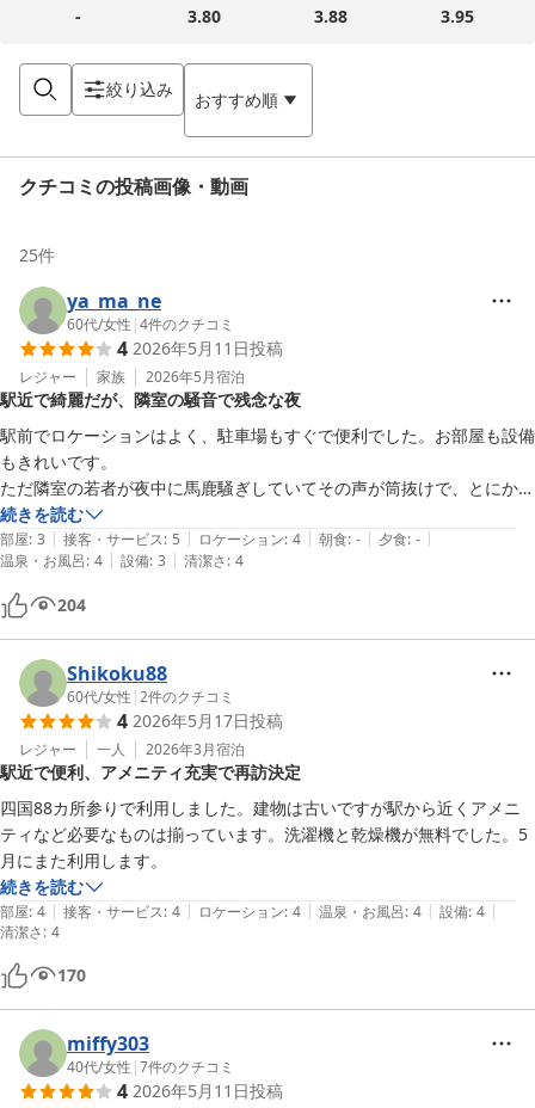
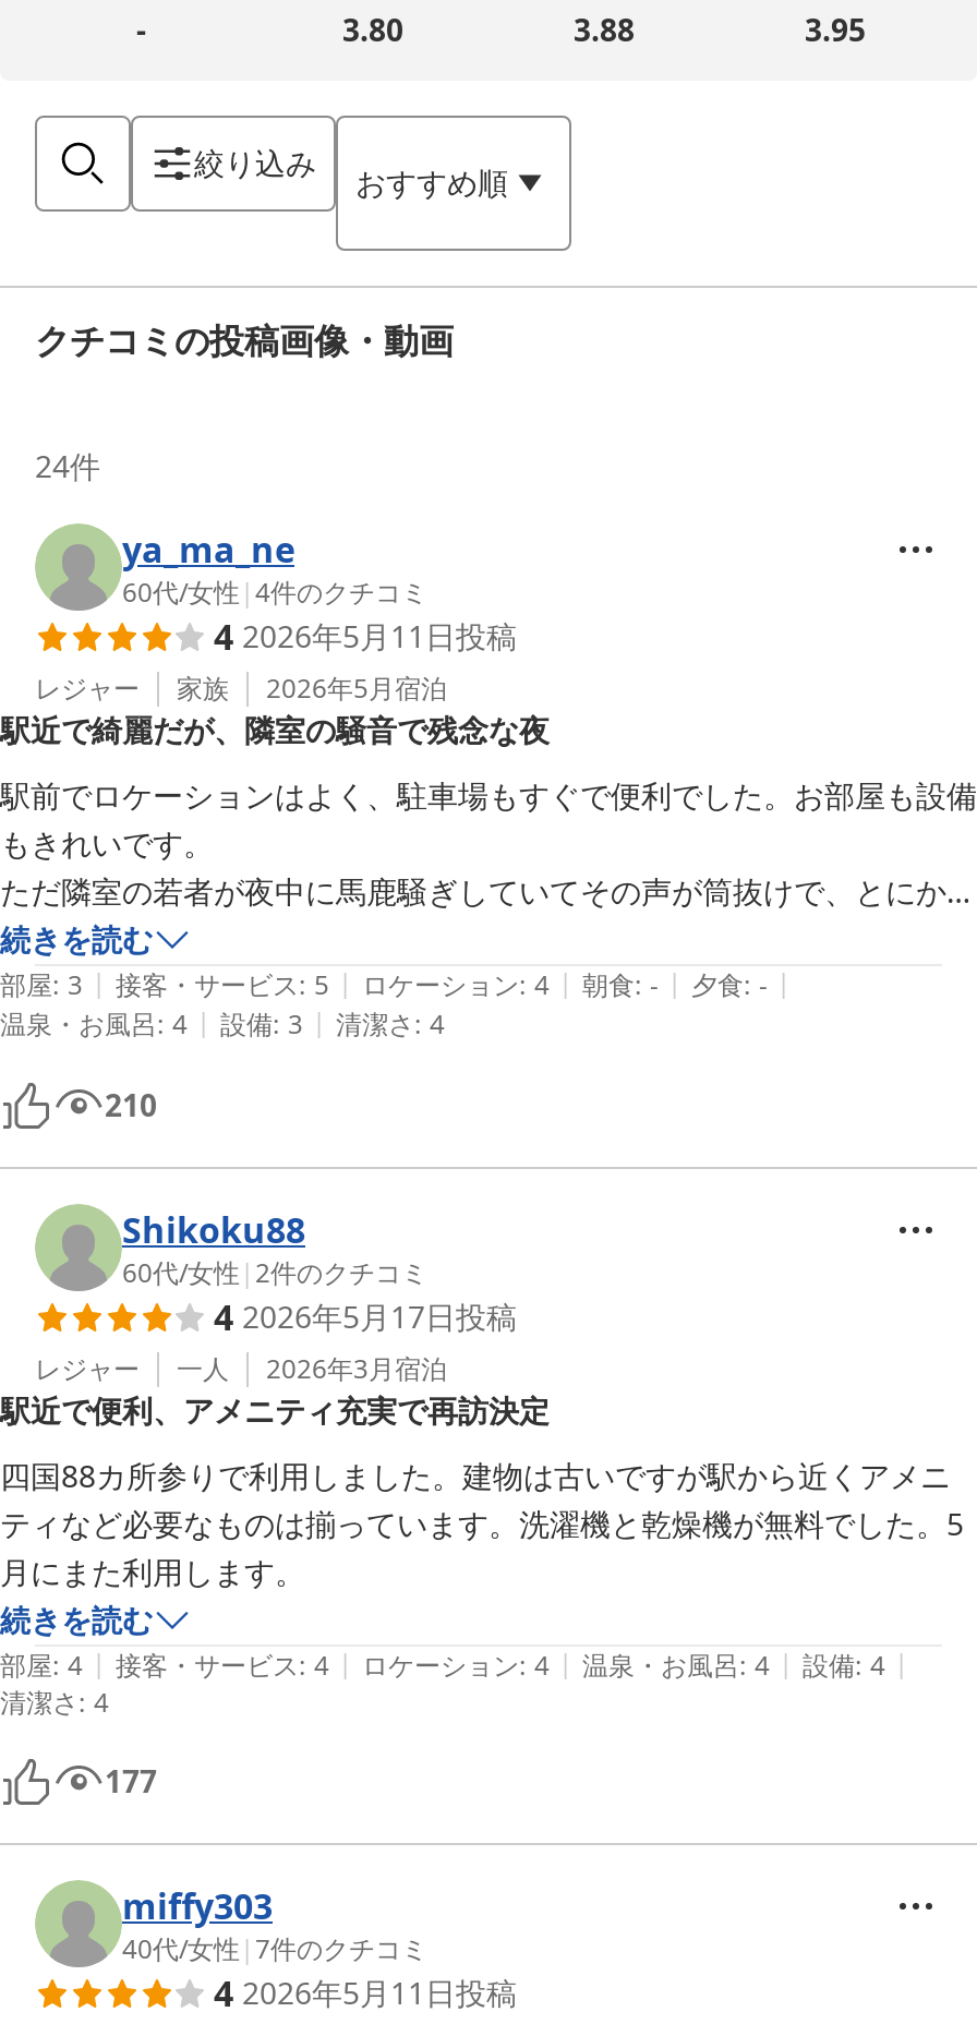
- 25件
+ 24件

- 204
+ 210

- 170
+ 177
